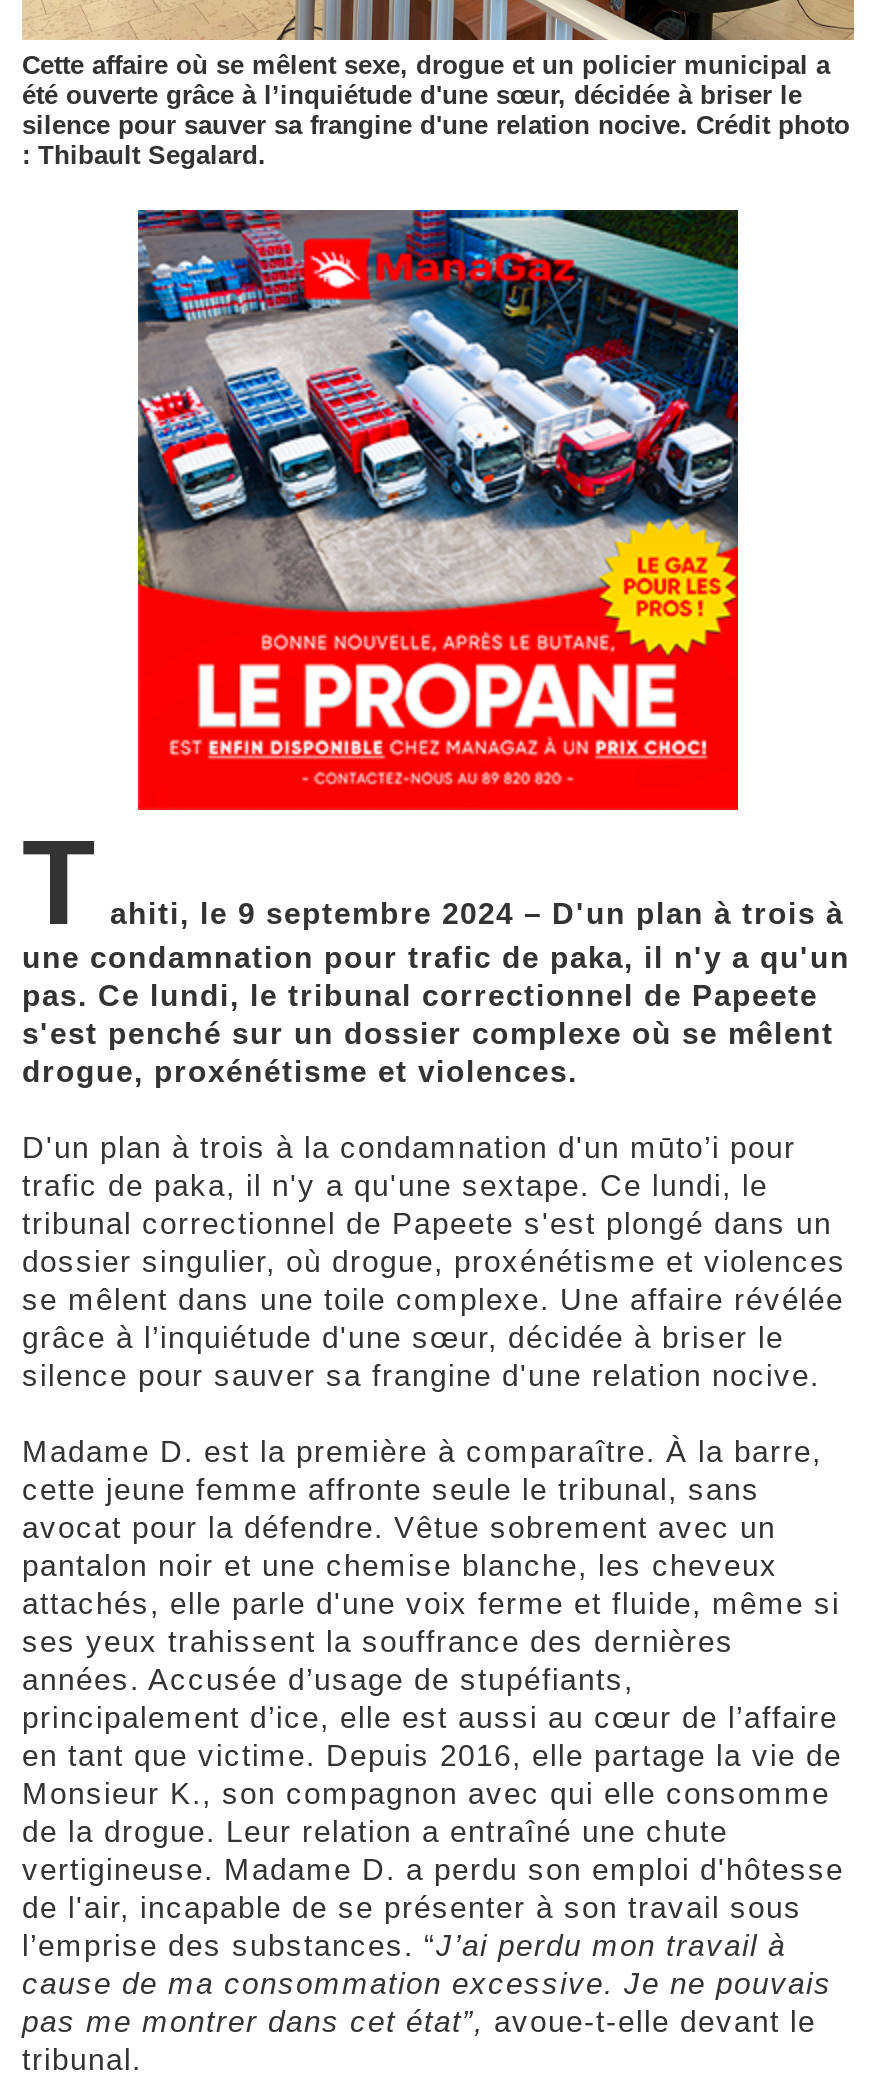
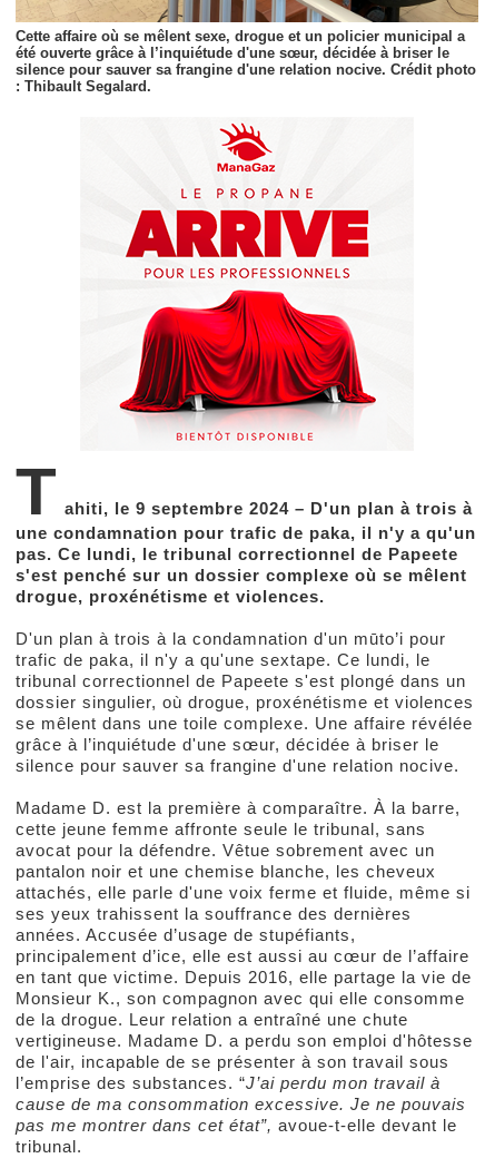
- [image]
+ [image]
